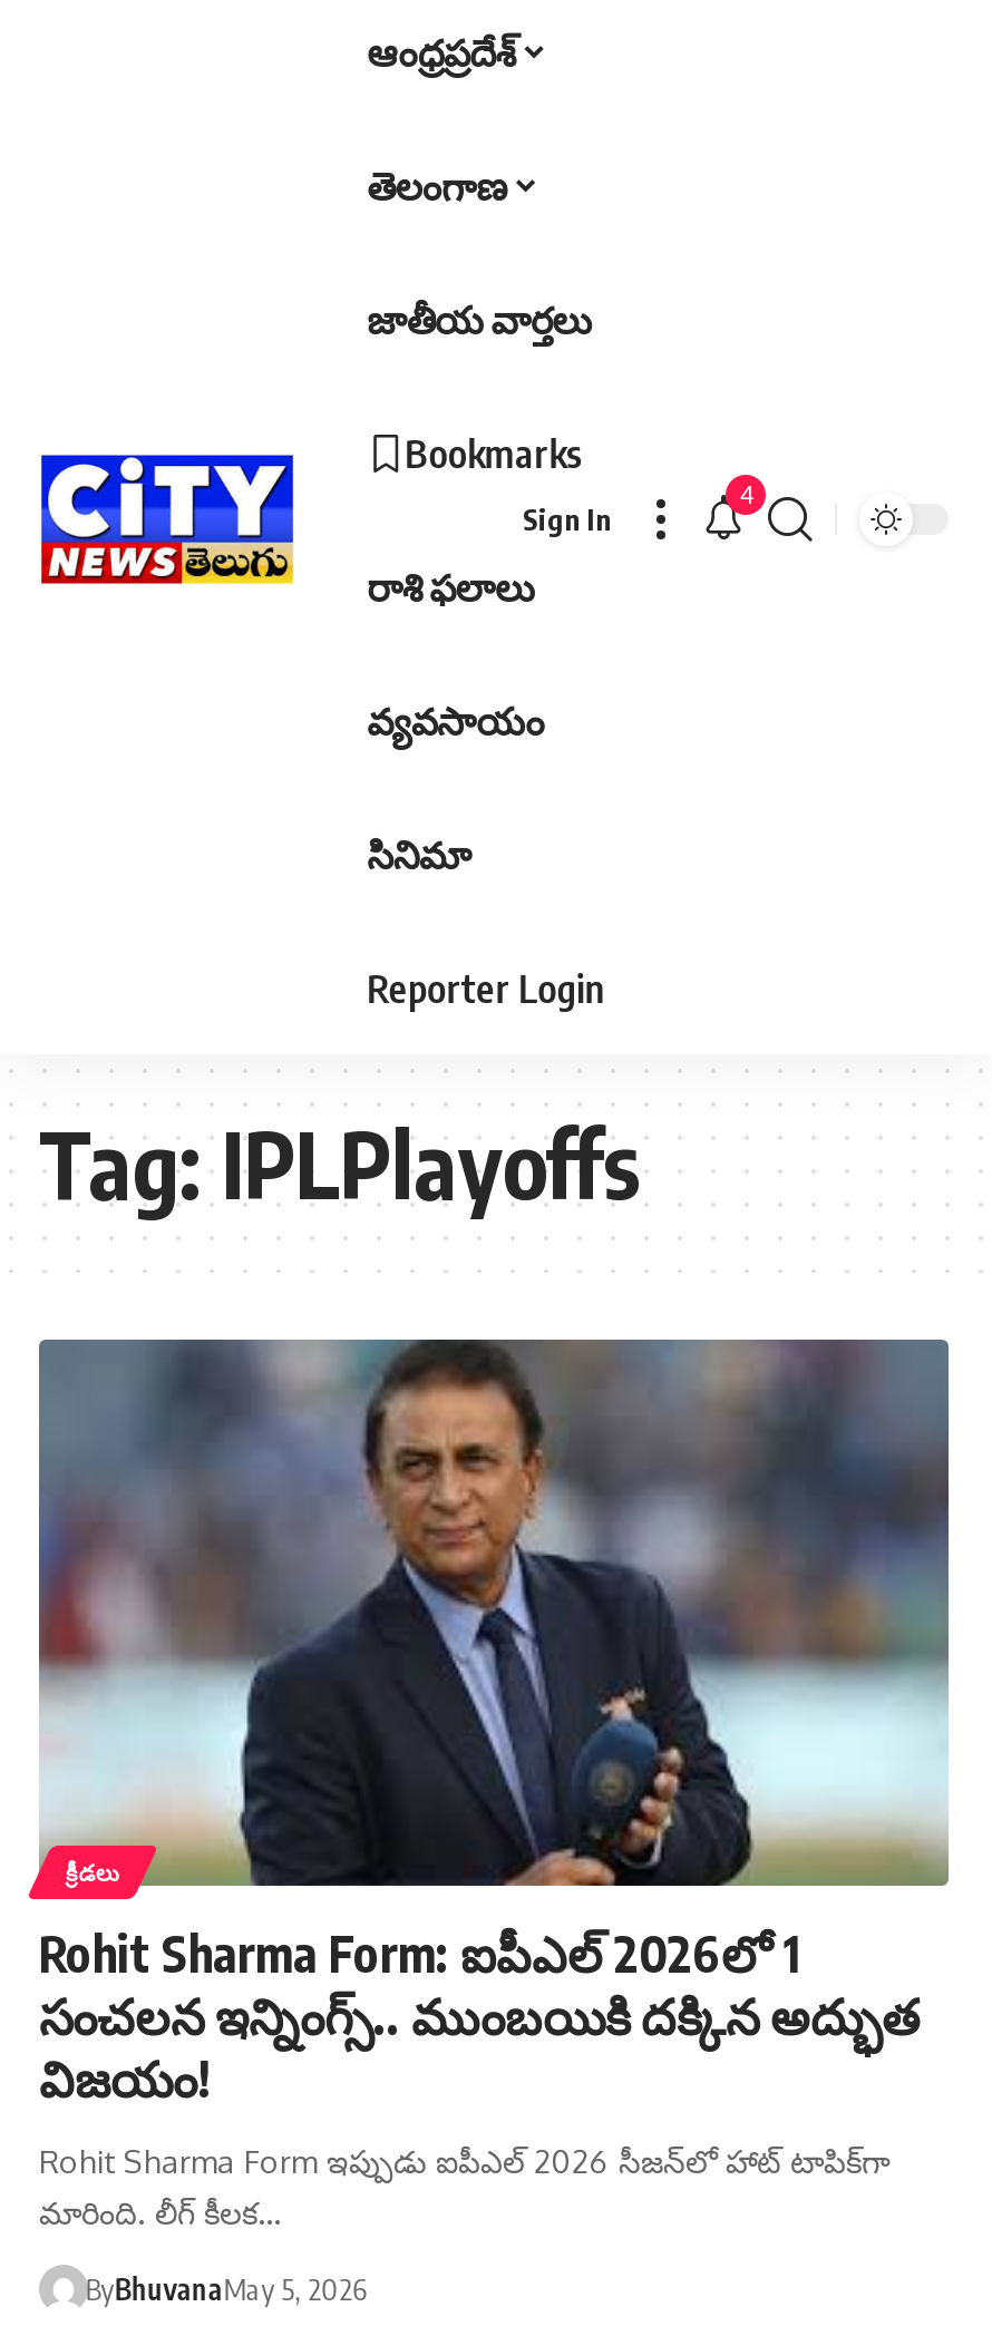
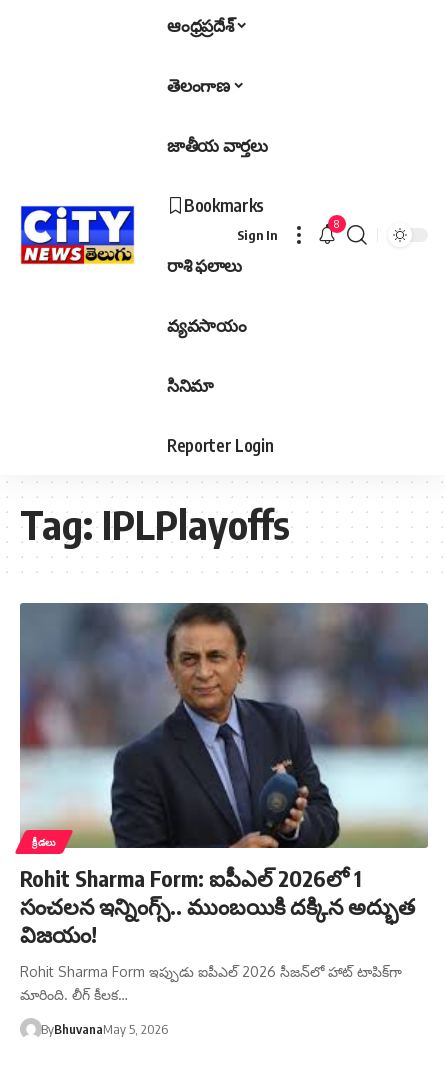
- 4
+ 8
